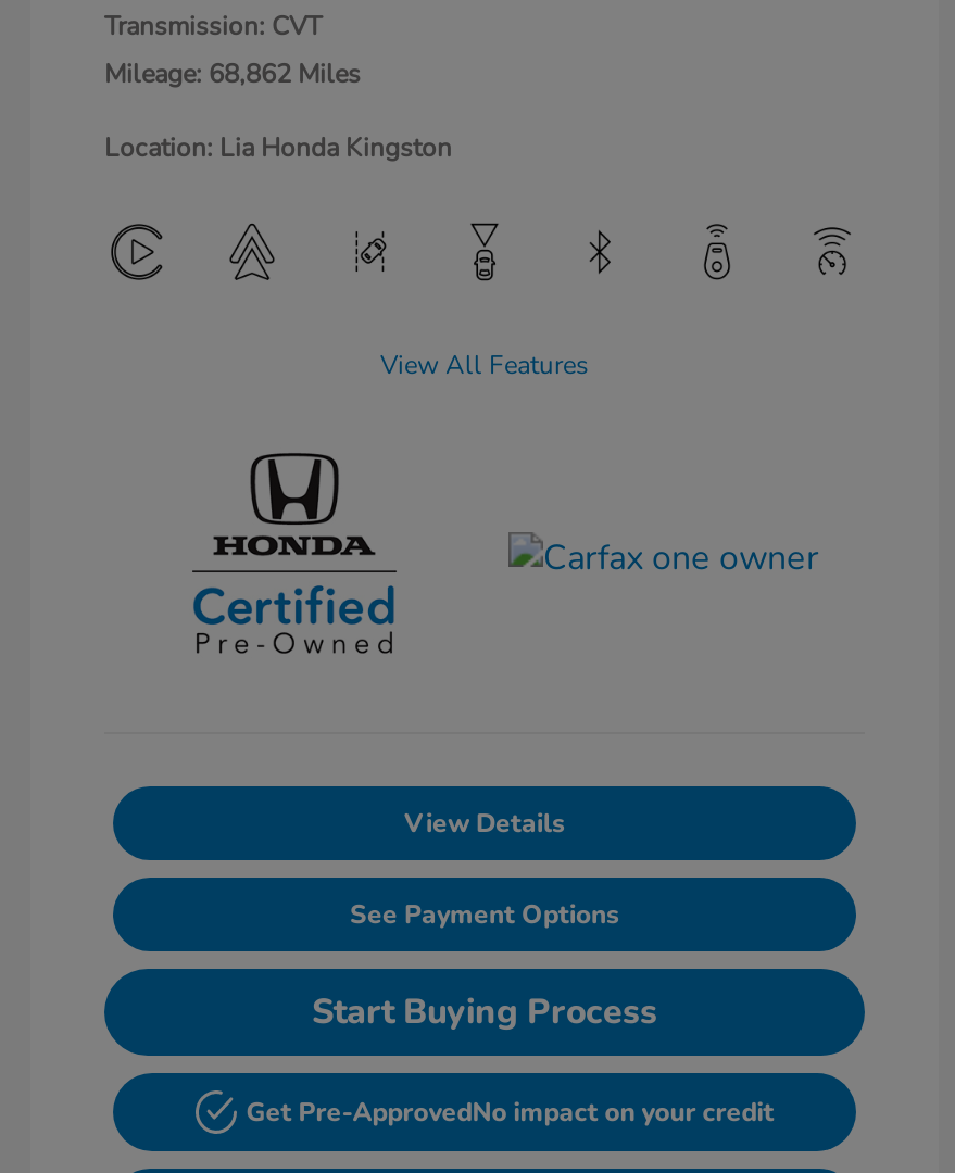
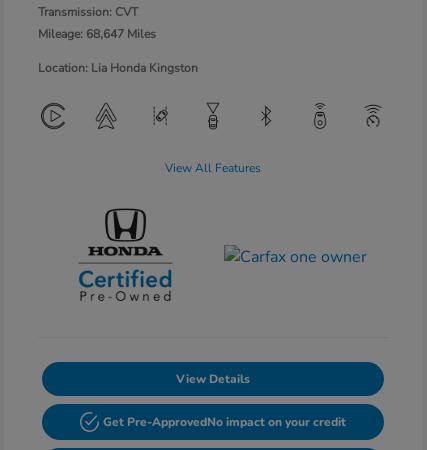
- Mileage: 68,862 Miles
+ Mileage: 68,647 Miles

- See Payment Options
- Start Buying Process
